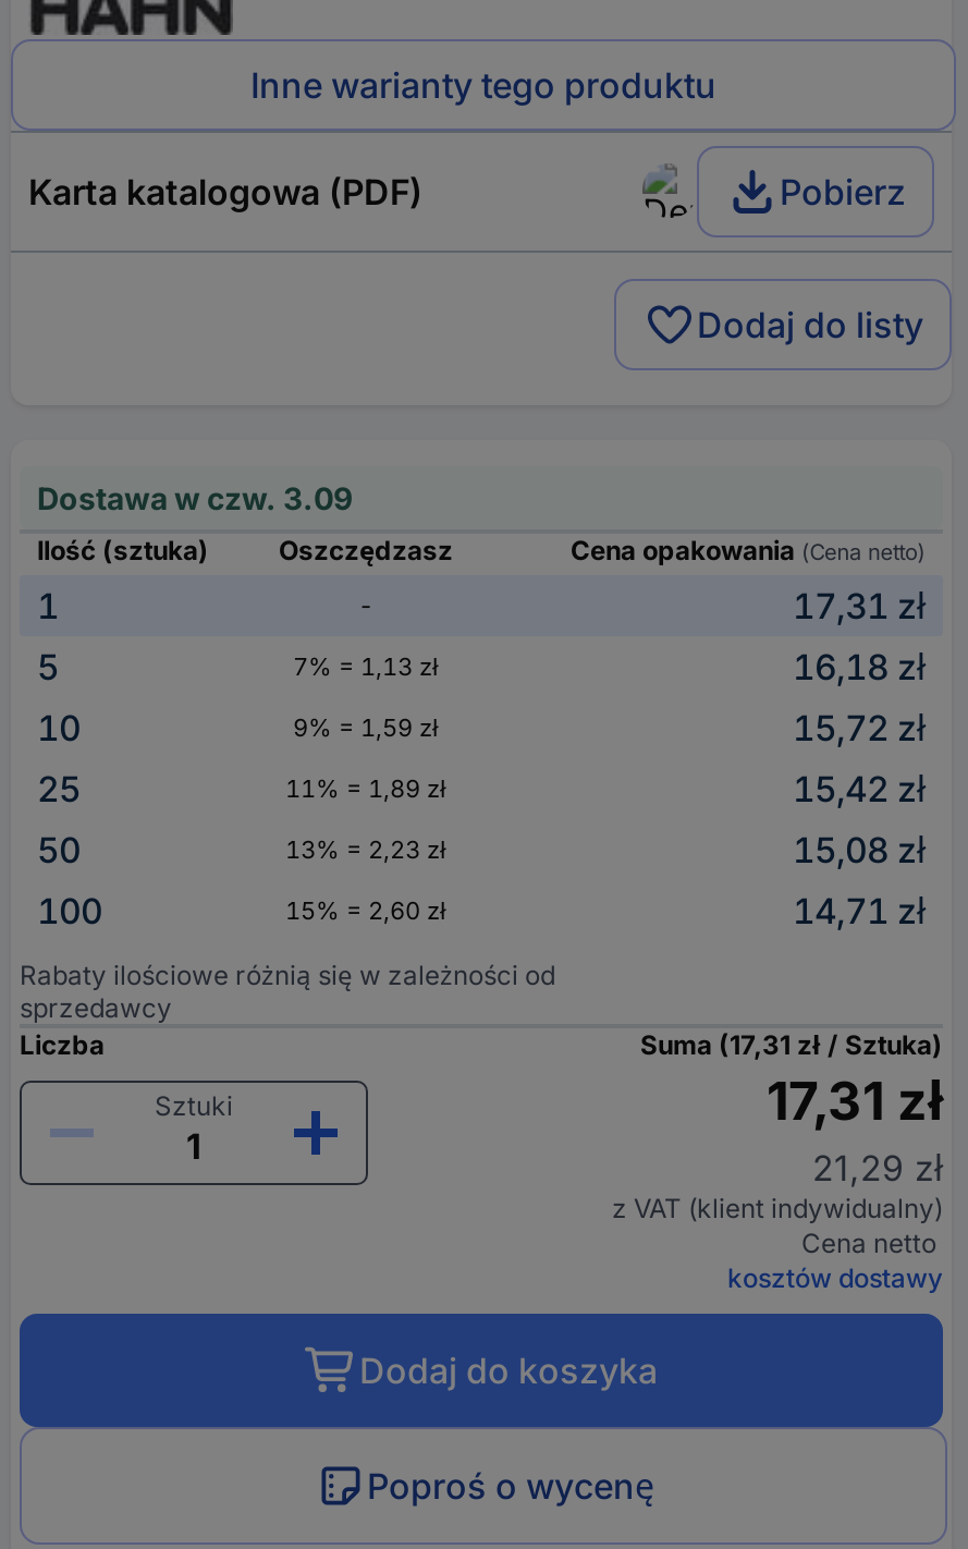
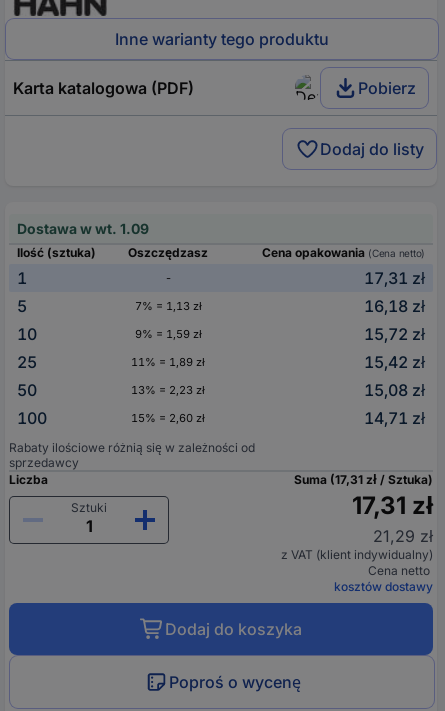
- Dostawa w czw. 3.09
+ Dostawa w wt. 1.09
